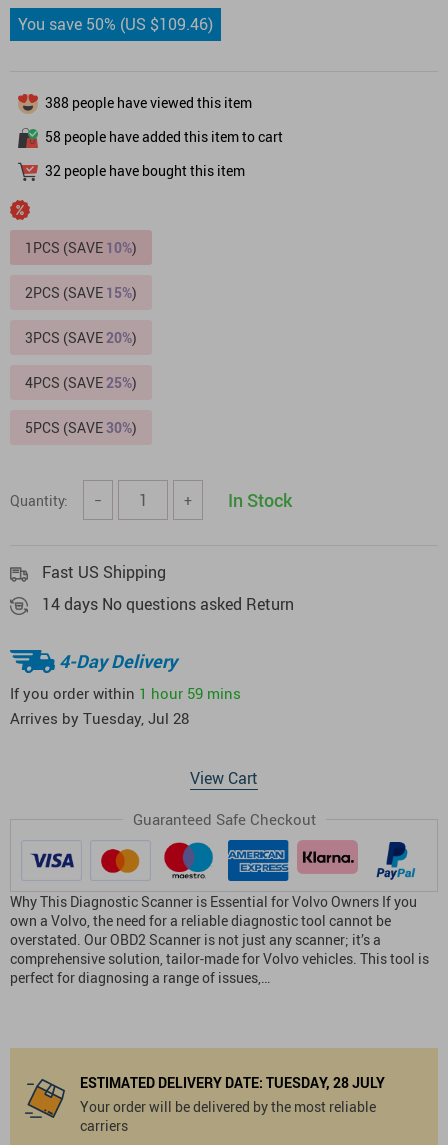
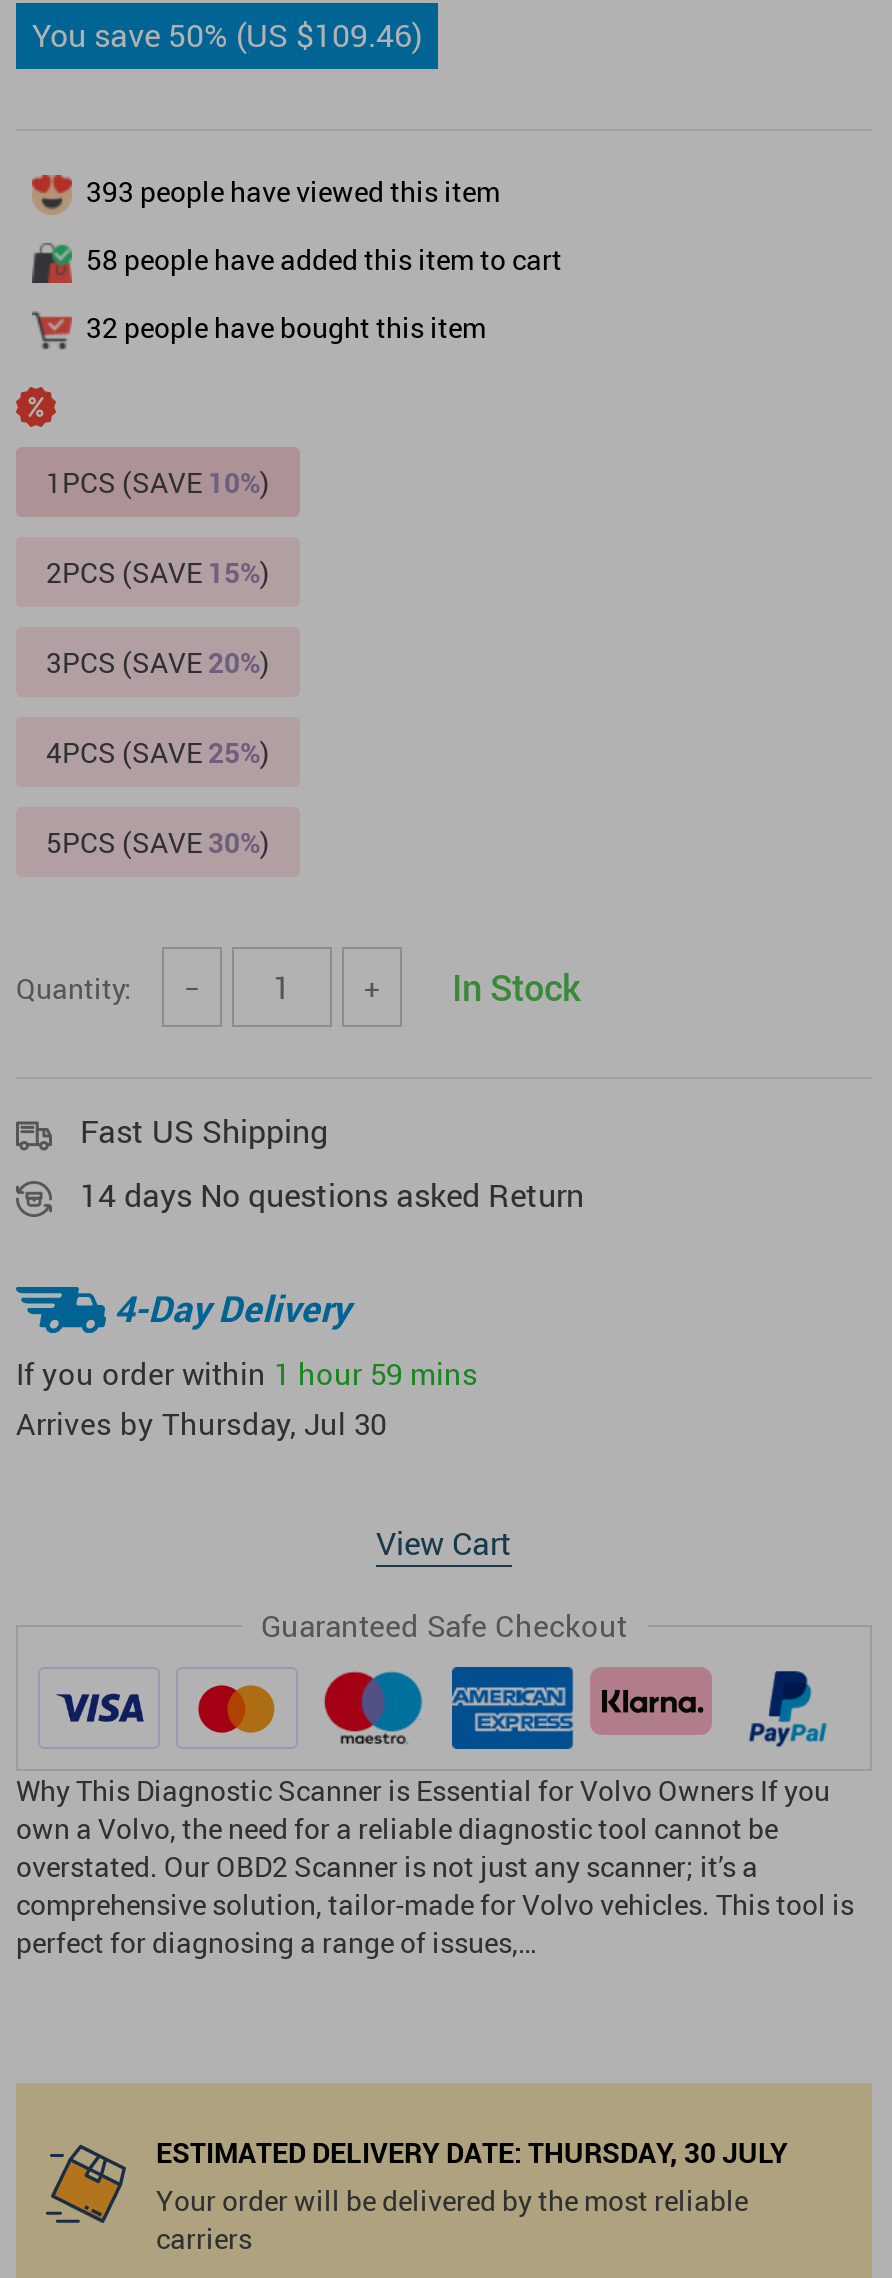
- 388 people have viewed this item
+ 393 people have viewed this item

- Arrives by Tuesday, Jul 28
+ Arrives by Thursday, Jul 30

- ESTIMATED DELIVERY DATE: TUESDAY, 28 JULY
+ ESTIMATED DELIVERY DATE: THURSDAY, 30 JULY
